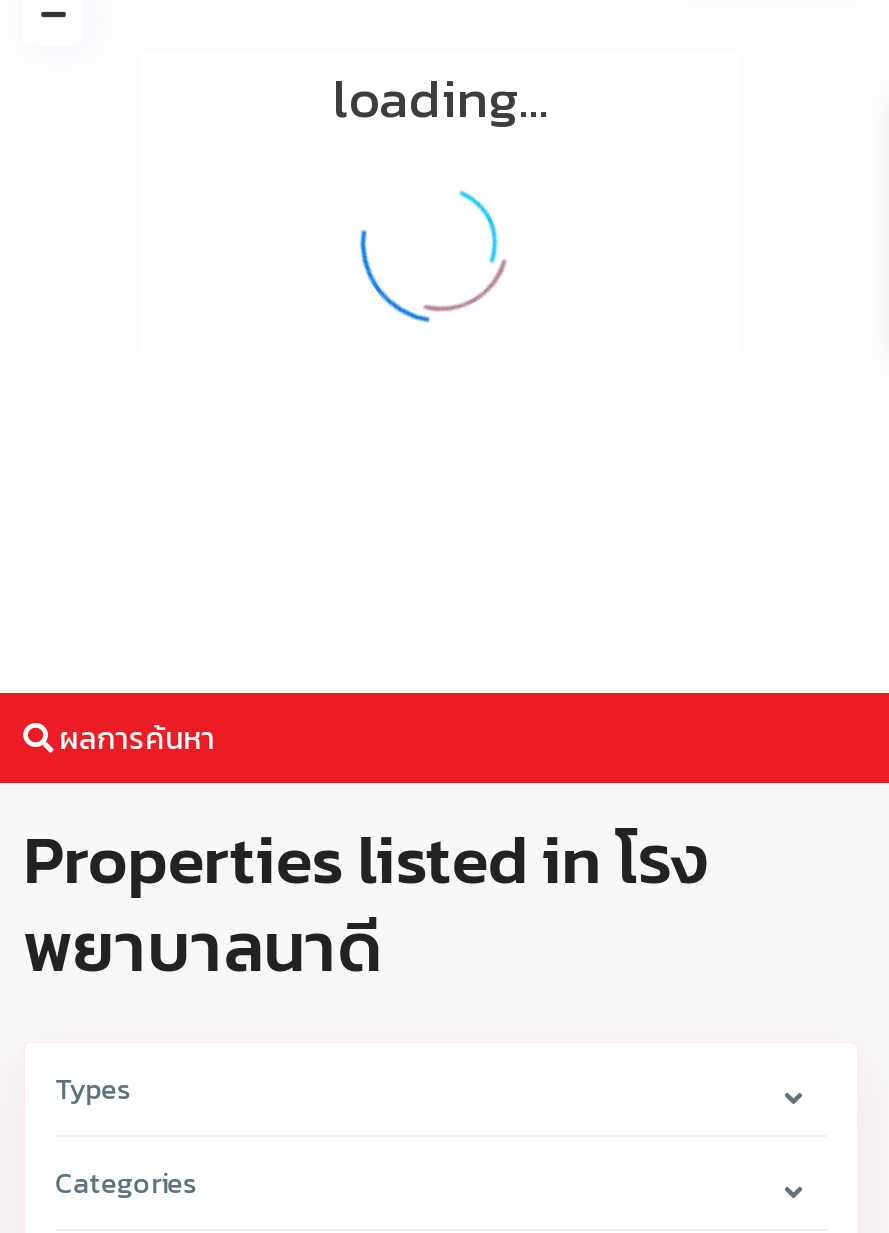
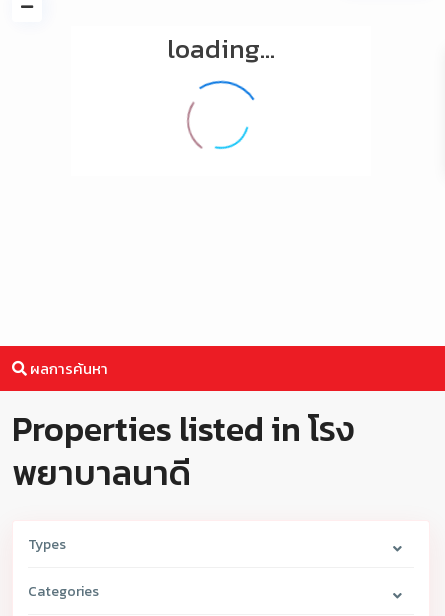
- [image]
+ [image]
